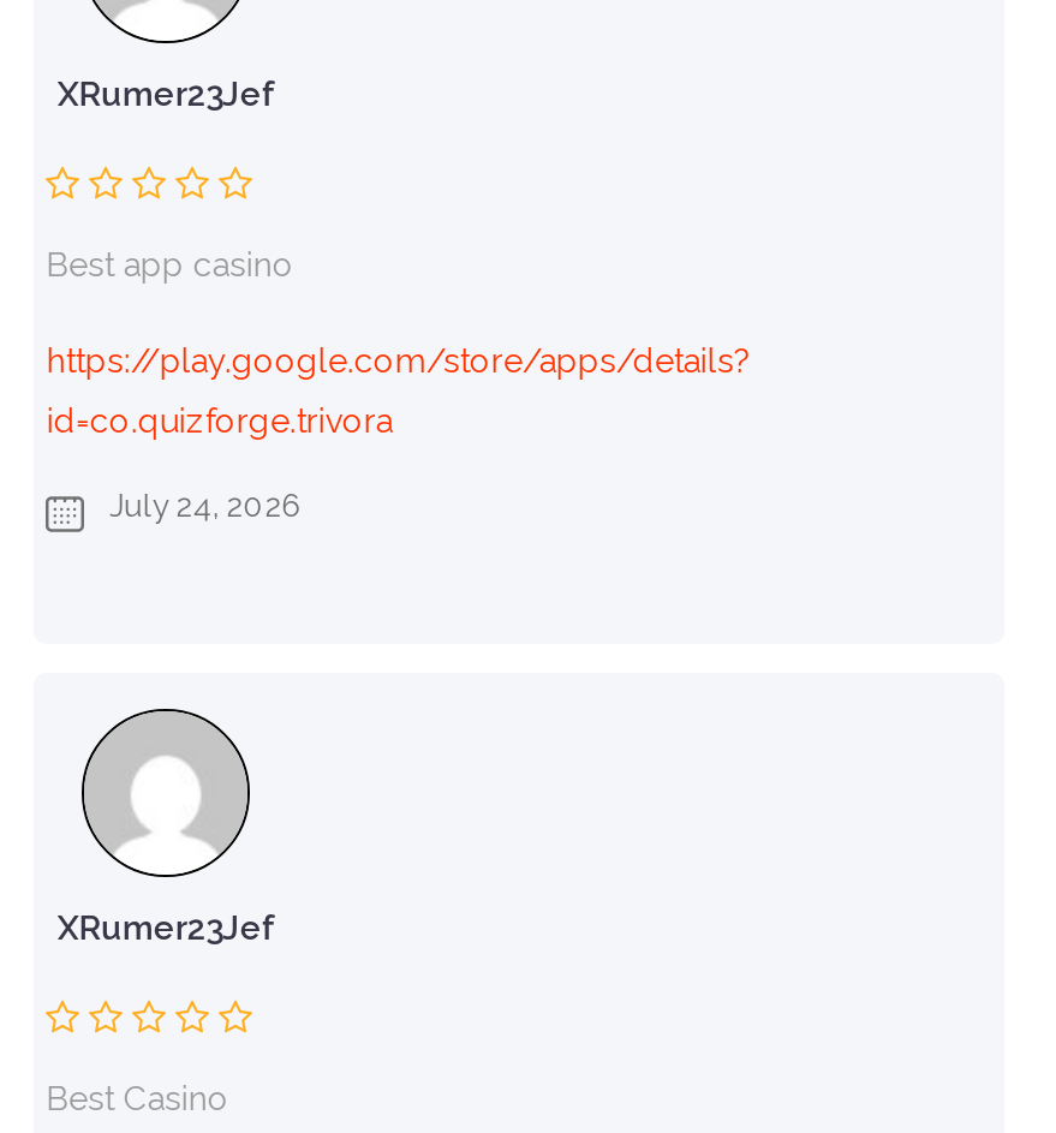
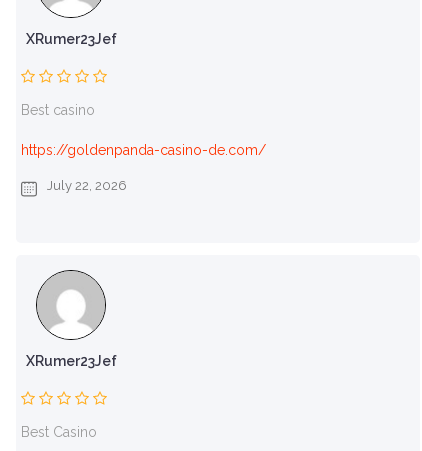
- Best app casino
- https://play.google.com/store/apps/details?
- id=co.quizforge.trivora
- July 24, 2026
+ Best casino
+ https://goldenpanda-casino-de.com/
+ July 22, 2026
